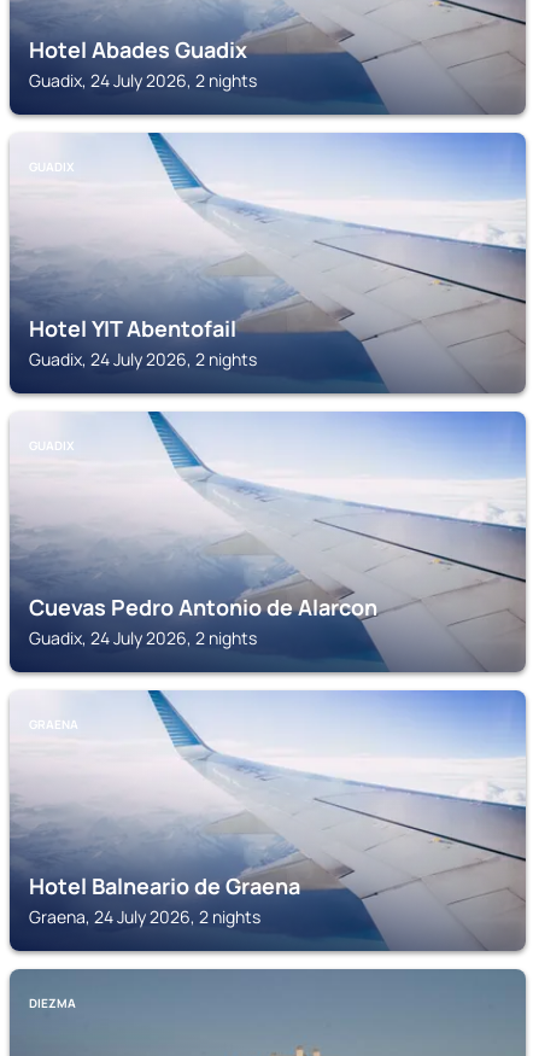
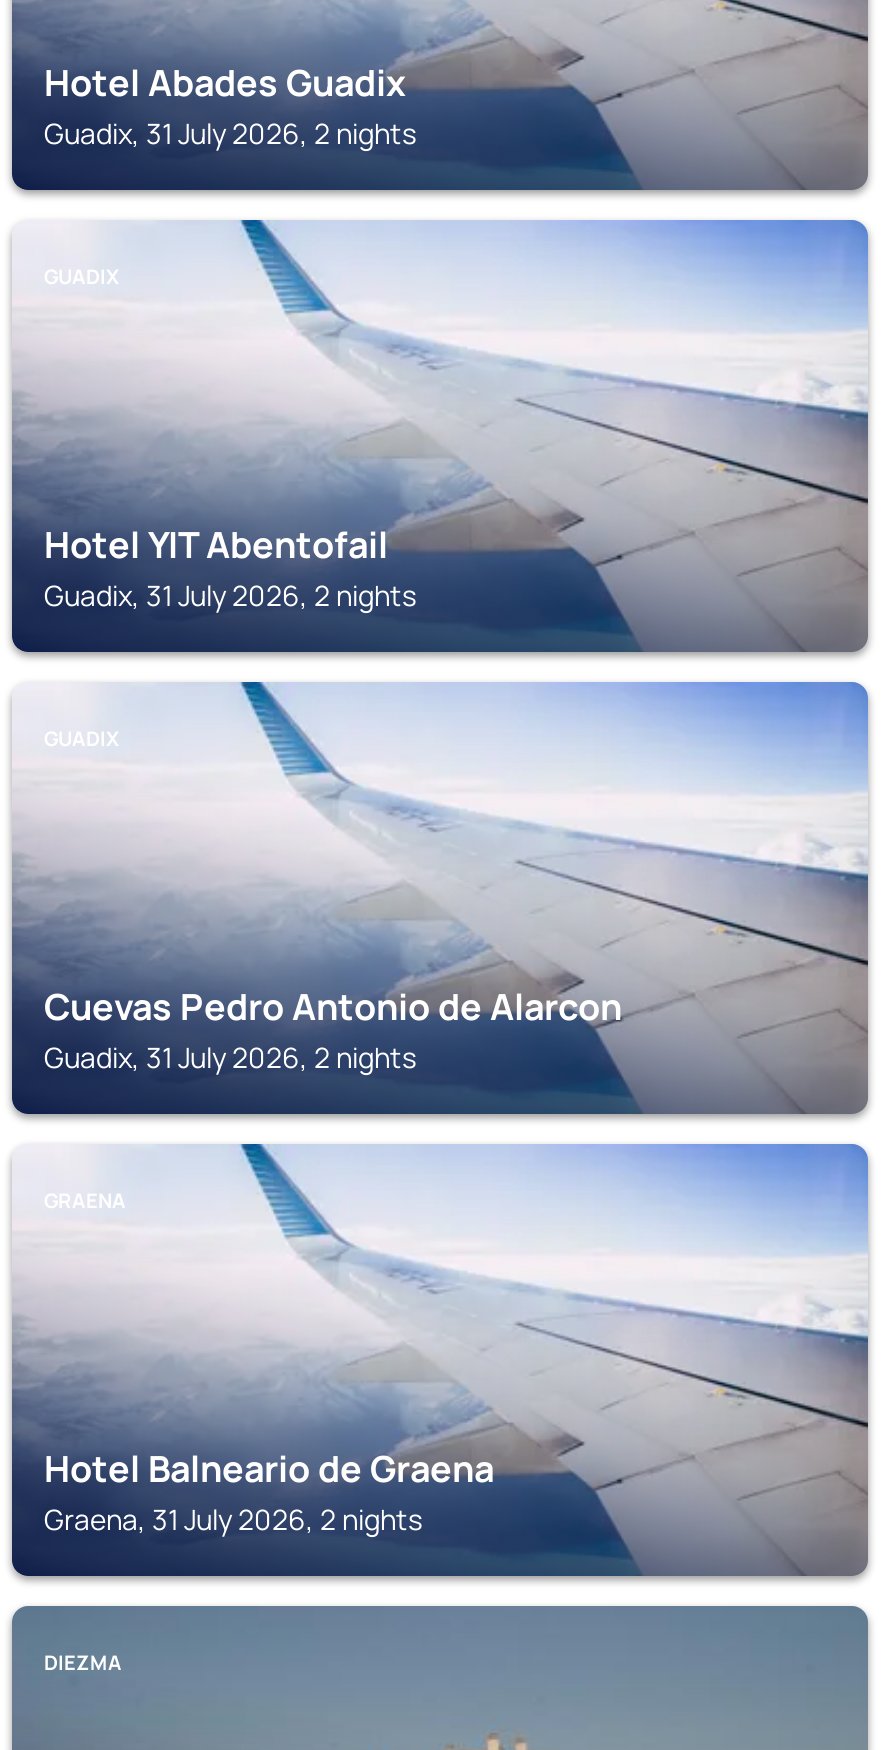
- Guadix, 24 July 2026, 2 nights
+ Guadix, 31 July 2026, 2 nights

- Guadix, 24 July 2026, 2 nights
+ Guadix, 31 July 2026, 2 nights

- Guadix, 24 July 2026, 2 nights
+ Guadix, 31 July 2026, 2 nights

- Graena, 24 July 2026, 2 nights
+ Graena, 31 July 2026, 2 nights
